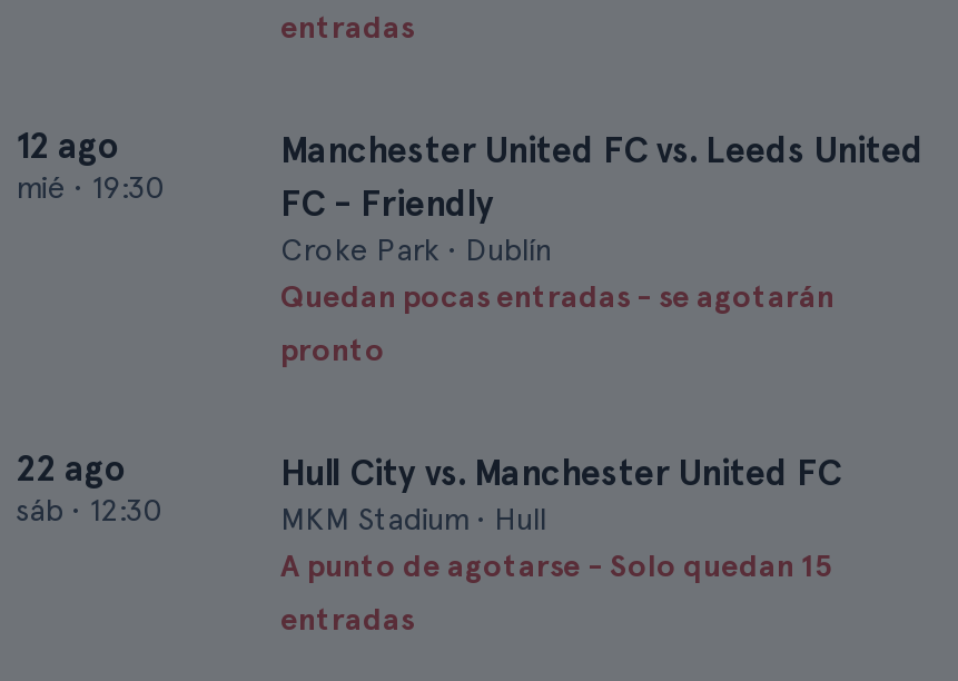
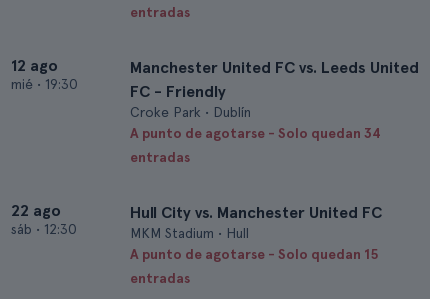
- Quedan pocas entradas - se agotarán
+ A punto de agotarse - Solo quedan 34

- pronto
+ entradas
